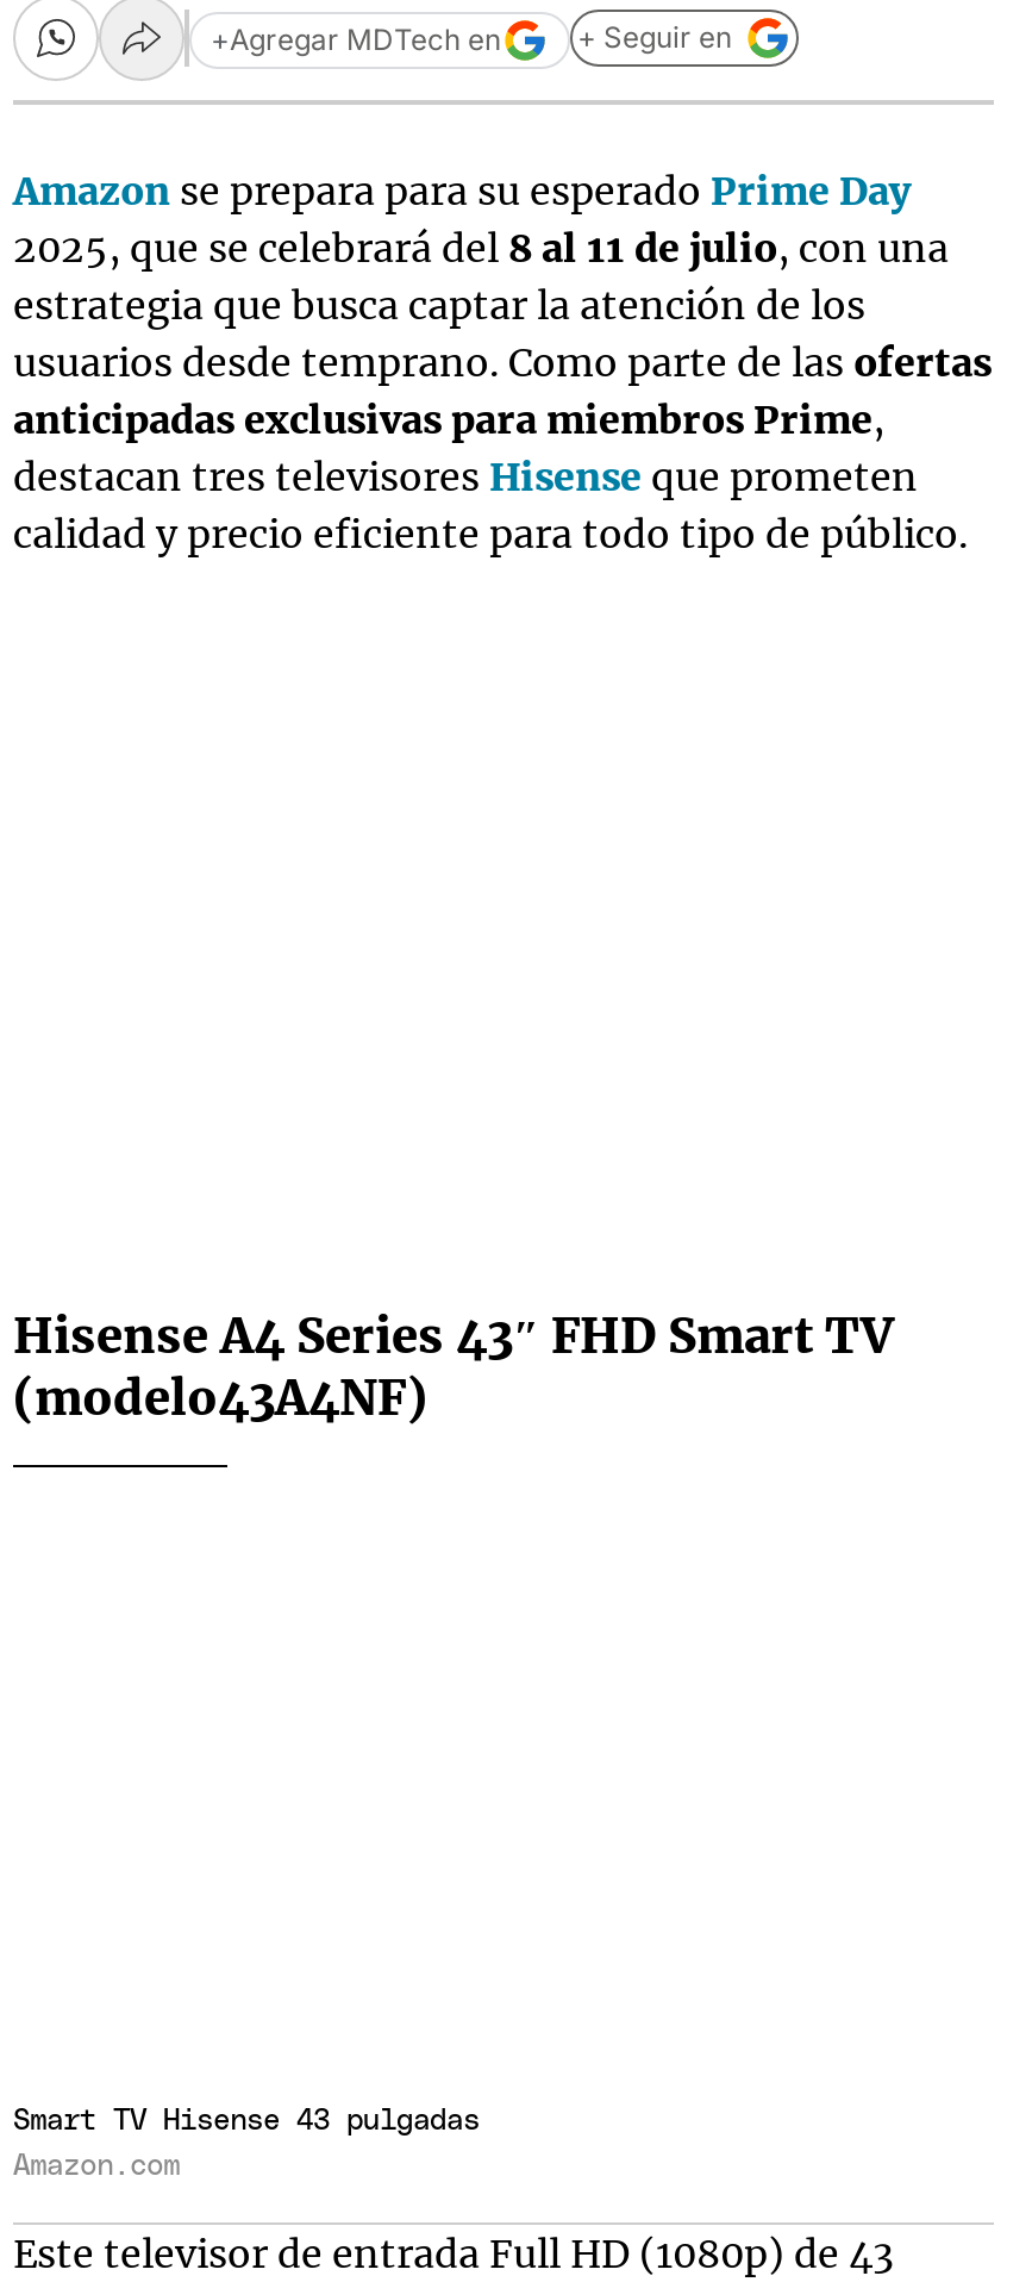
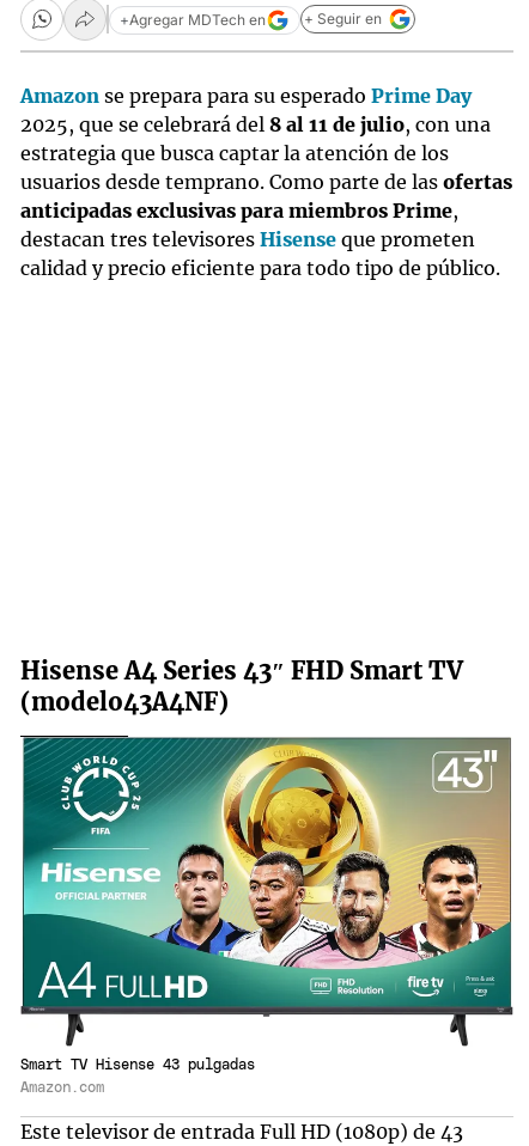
+ [image]
